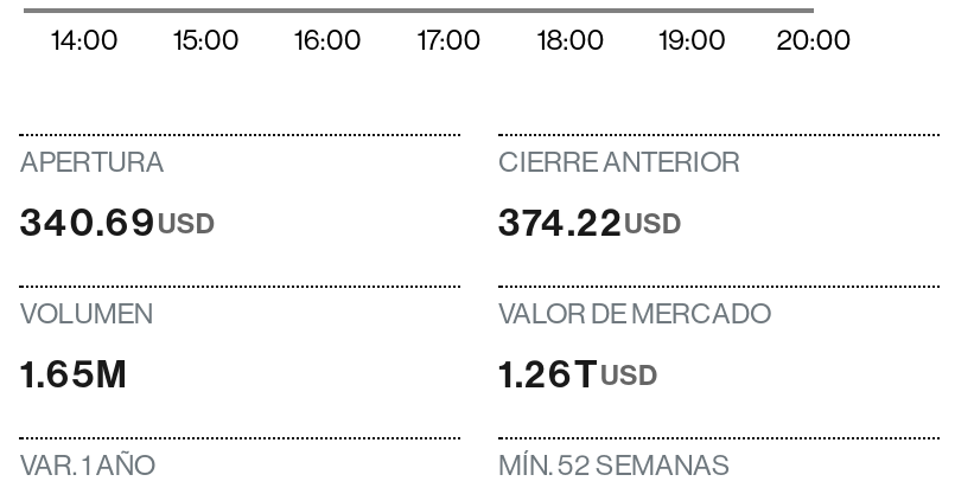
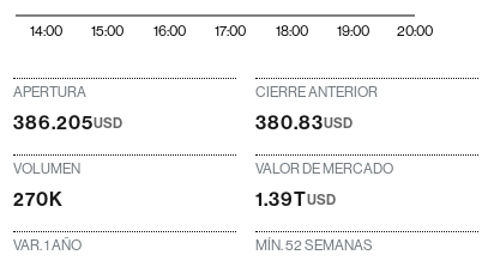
- 340.69USD
+ 386.205USD

- 374.22USD
+ 380.83USD

- 1.65M
+ 270K

- 1.26TUSD
+ 1.39TUSD
